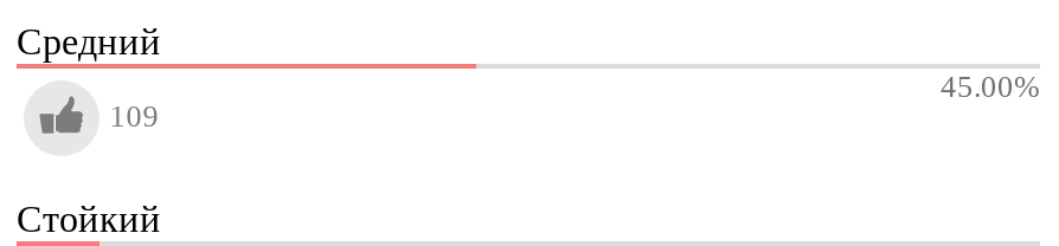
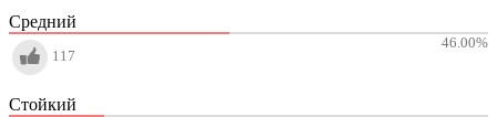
- 45.00%
+ 46.00%

- 109
+ 117
